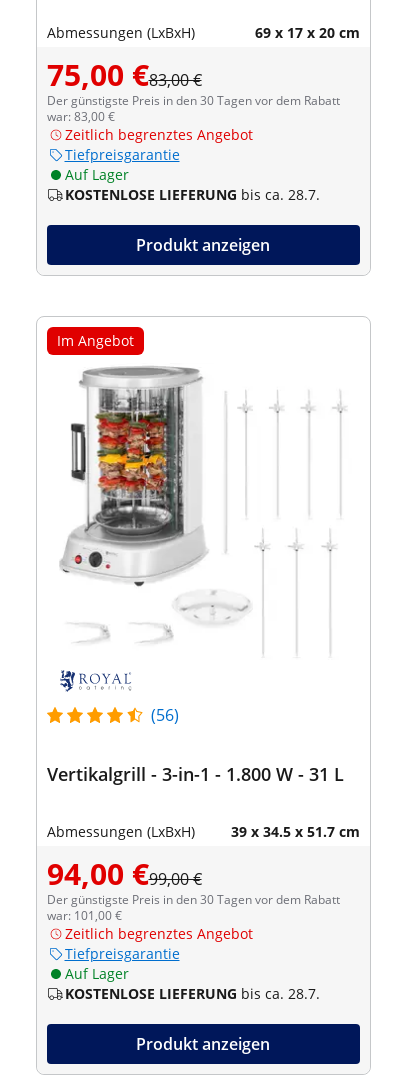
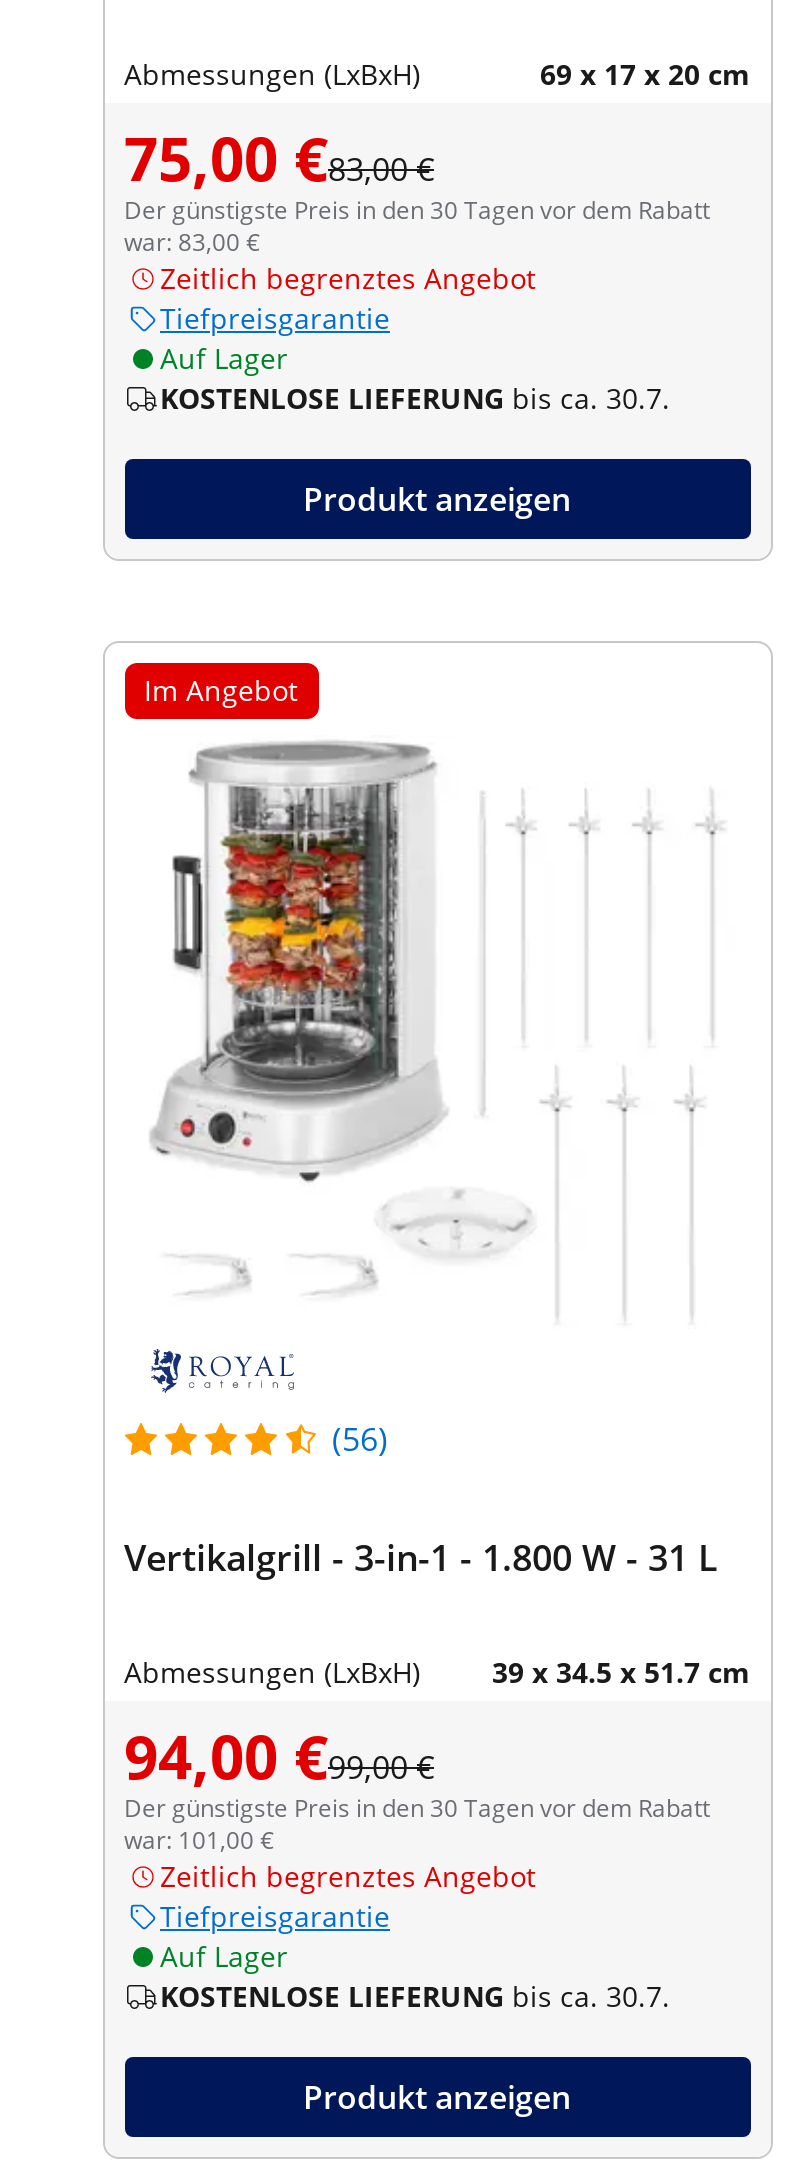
- KOSTENLOSE LIEFERUNG bis ca. 28.7.
+ KOSTENLOSE LIEFERUNG bis ca. 30.7.

- KOSTENLOSE LIEFERUNG bis ca. 28.7.
+ KOSTENLOSE LIEFERUNG bis ca. 30.7.
